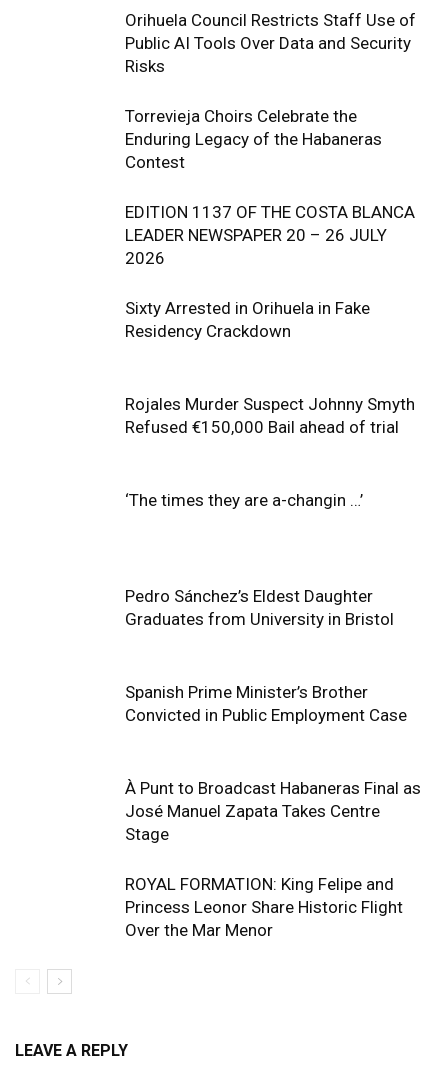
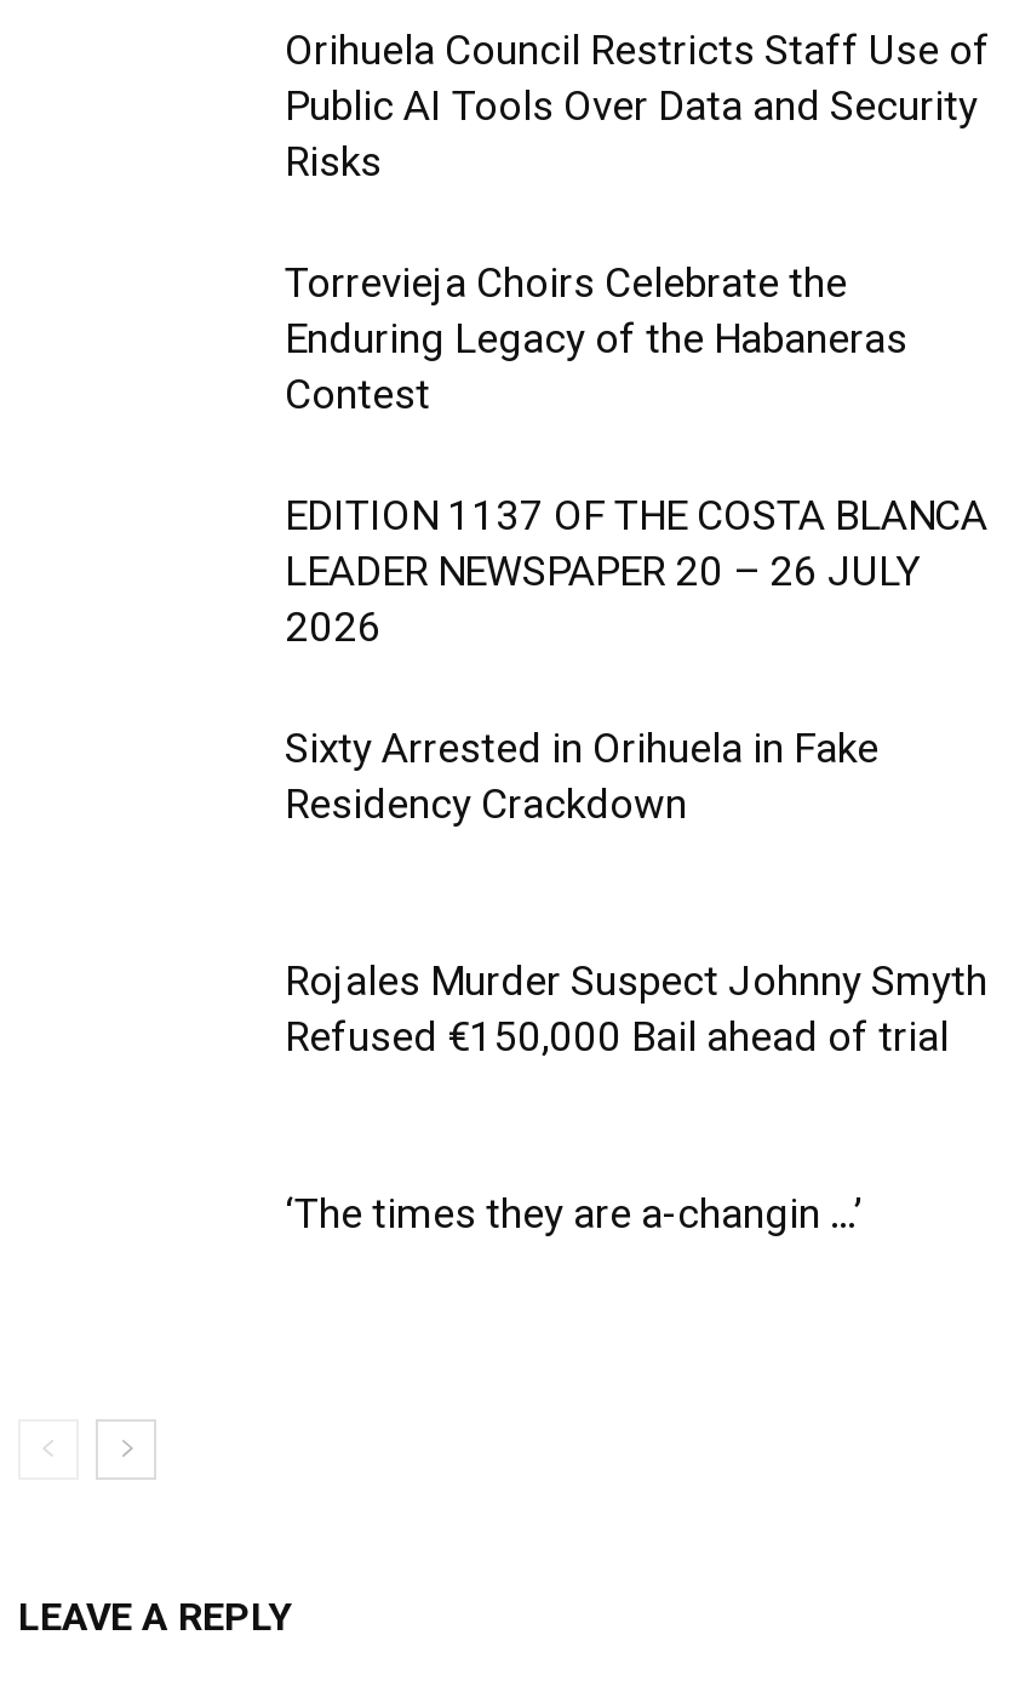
- Pedro Sánchez’s Eldest Daughter
- Graduates from University in Bristol

- Spanish Prime Minister’s Brother
- Convicted in Public Employment Case

- À Punt to Broadcast Habaneras Final as
- José Manuel Zapata Takes Centre
- Stage
- ROYAL FORMATION: King Felipe and
- Princess Leonor Share Historic Flight
- Over the Mar Menor
